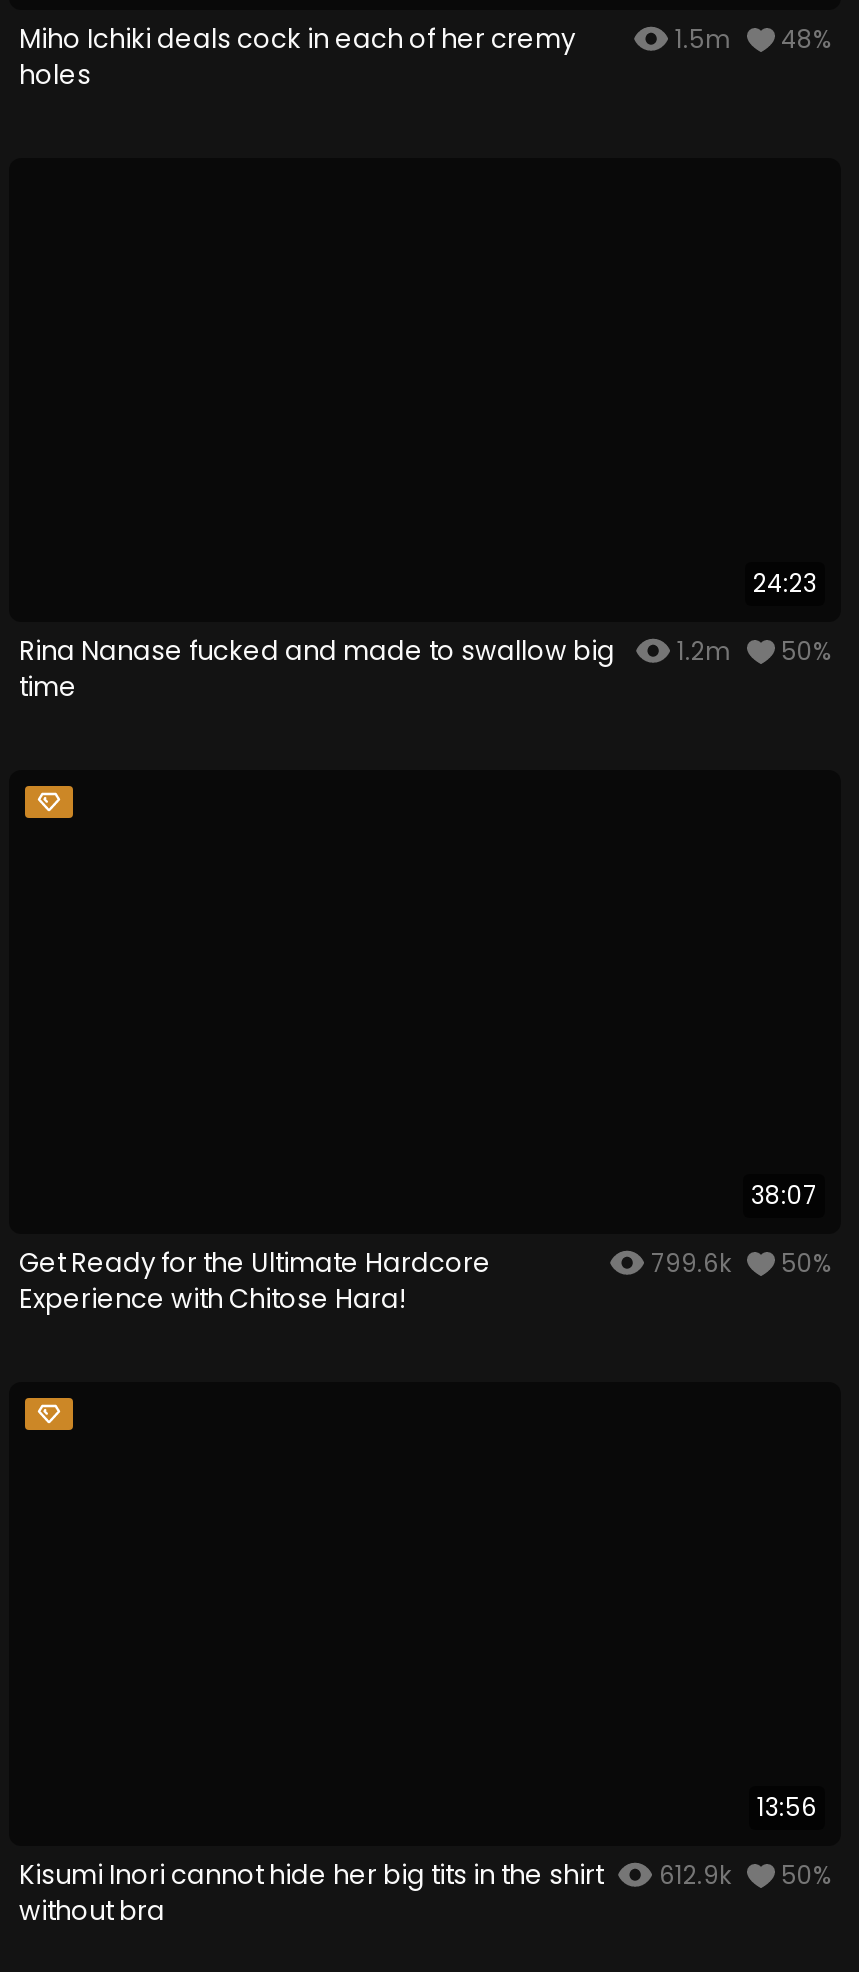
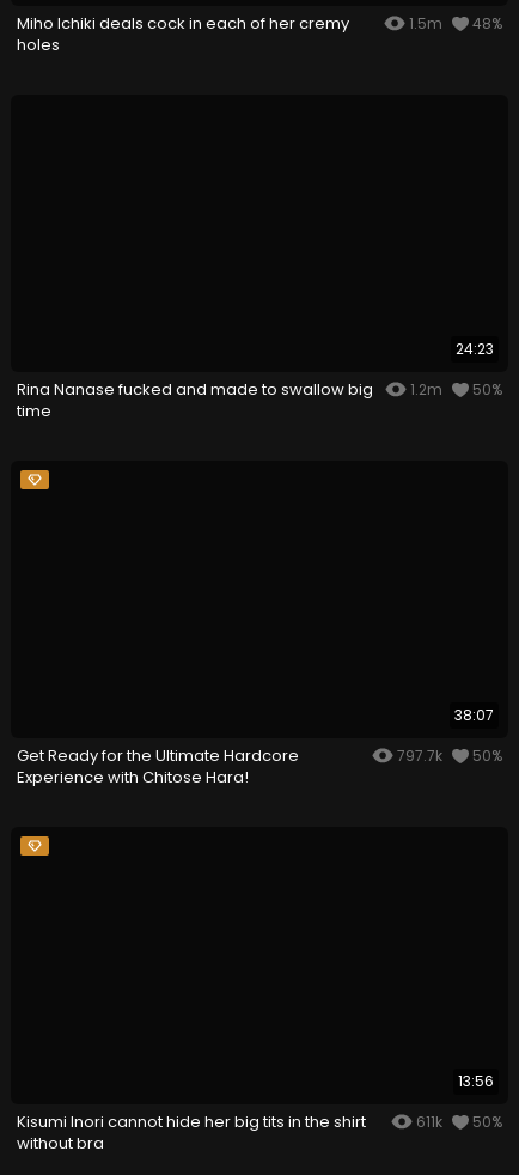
- 799.6k 50%
+ 797.7k 50%

- 612.9k
+ 611k
